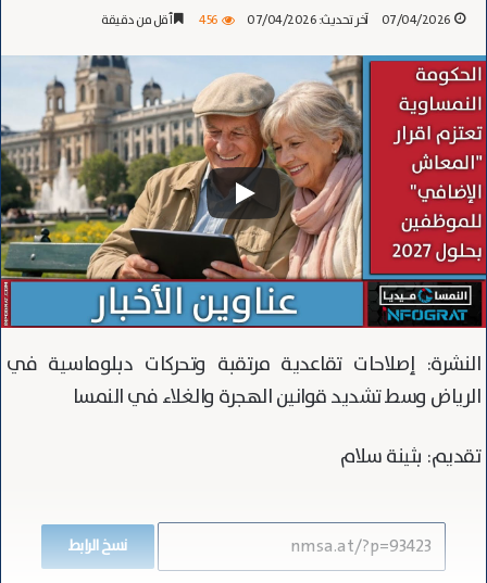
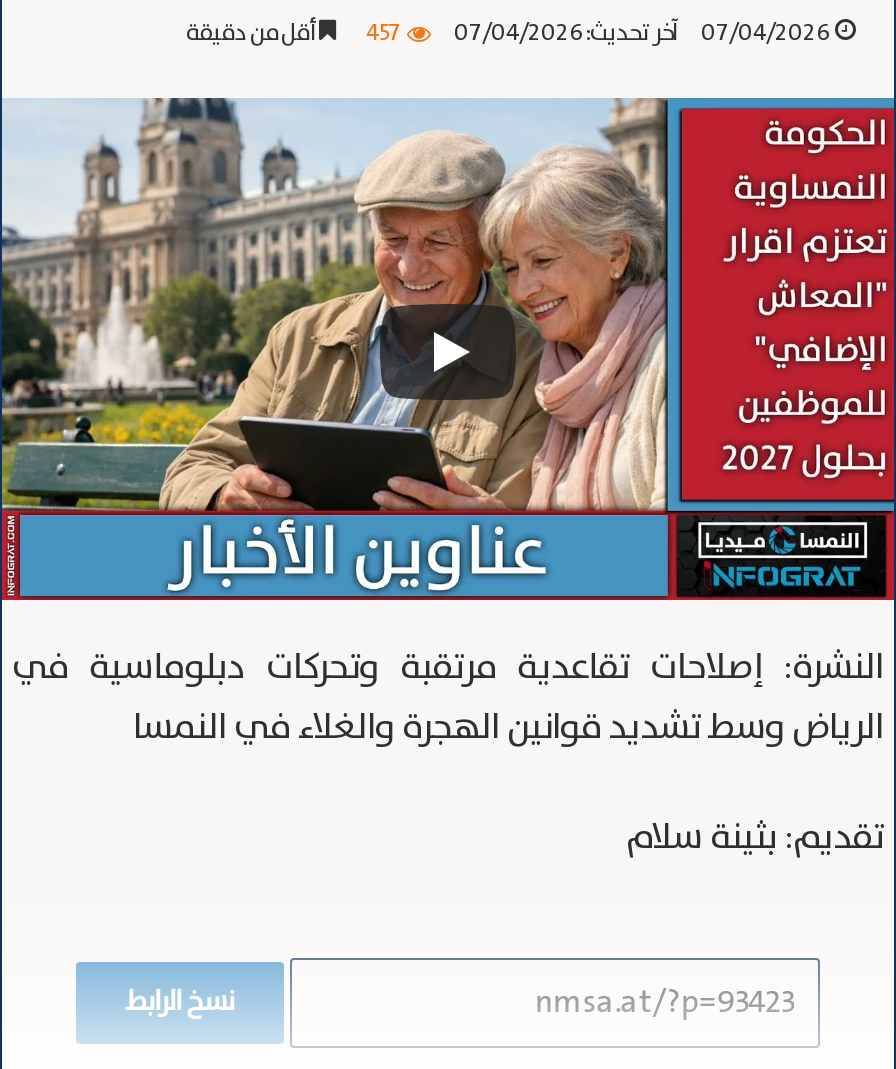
- 456 أقل من دقيقة
+ 457 أقل من دقيقة
